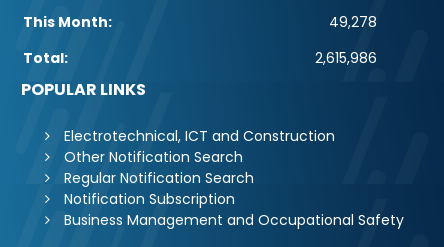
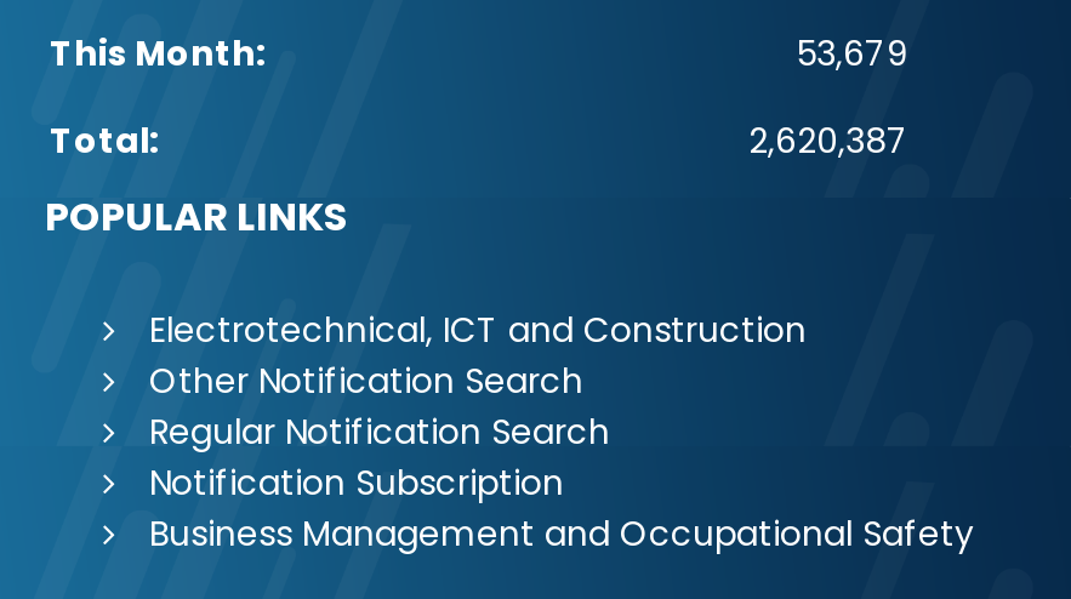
- 49,278
+ 53,679

- 2,615,986
+ 2,620,387
